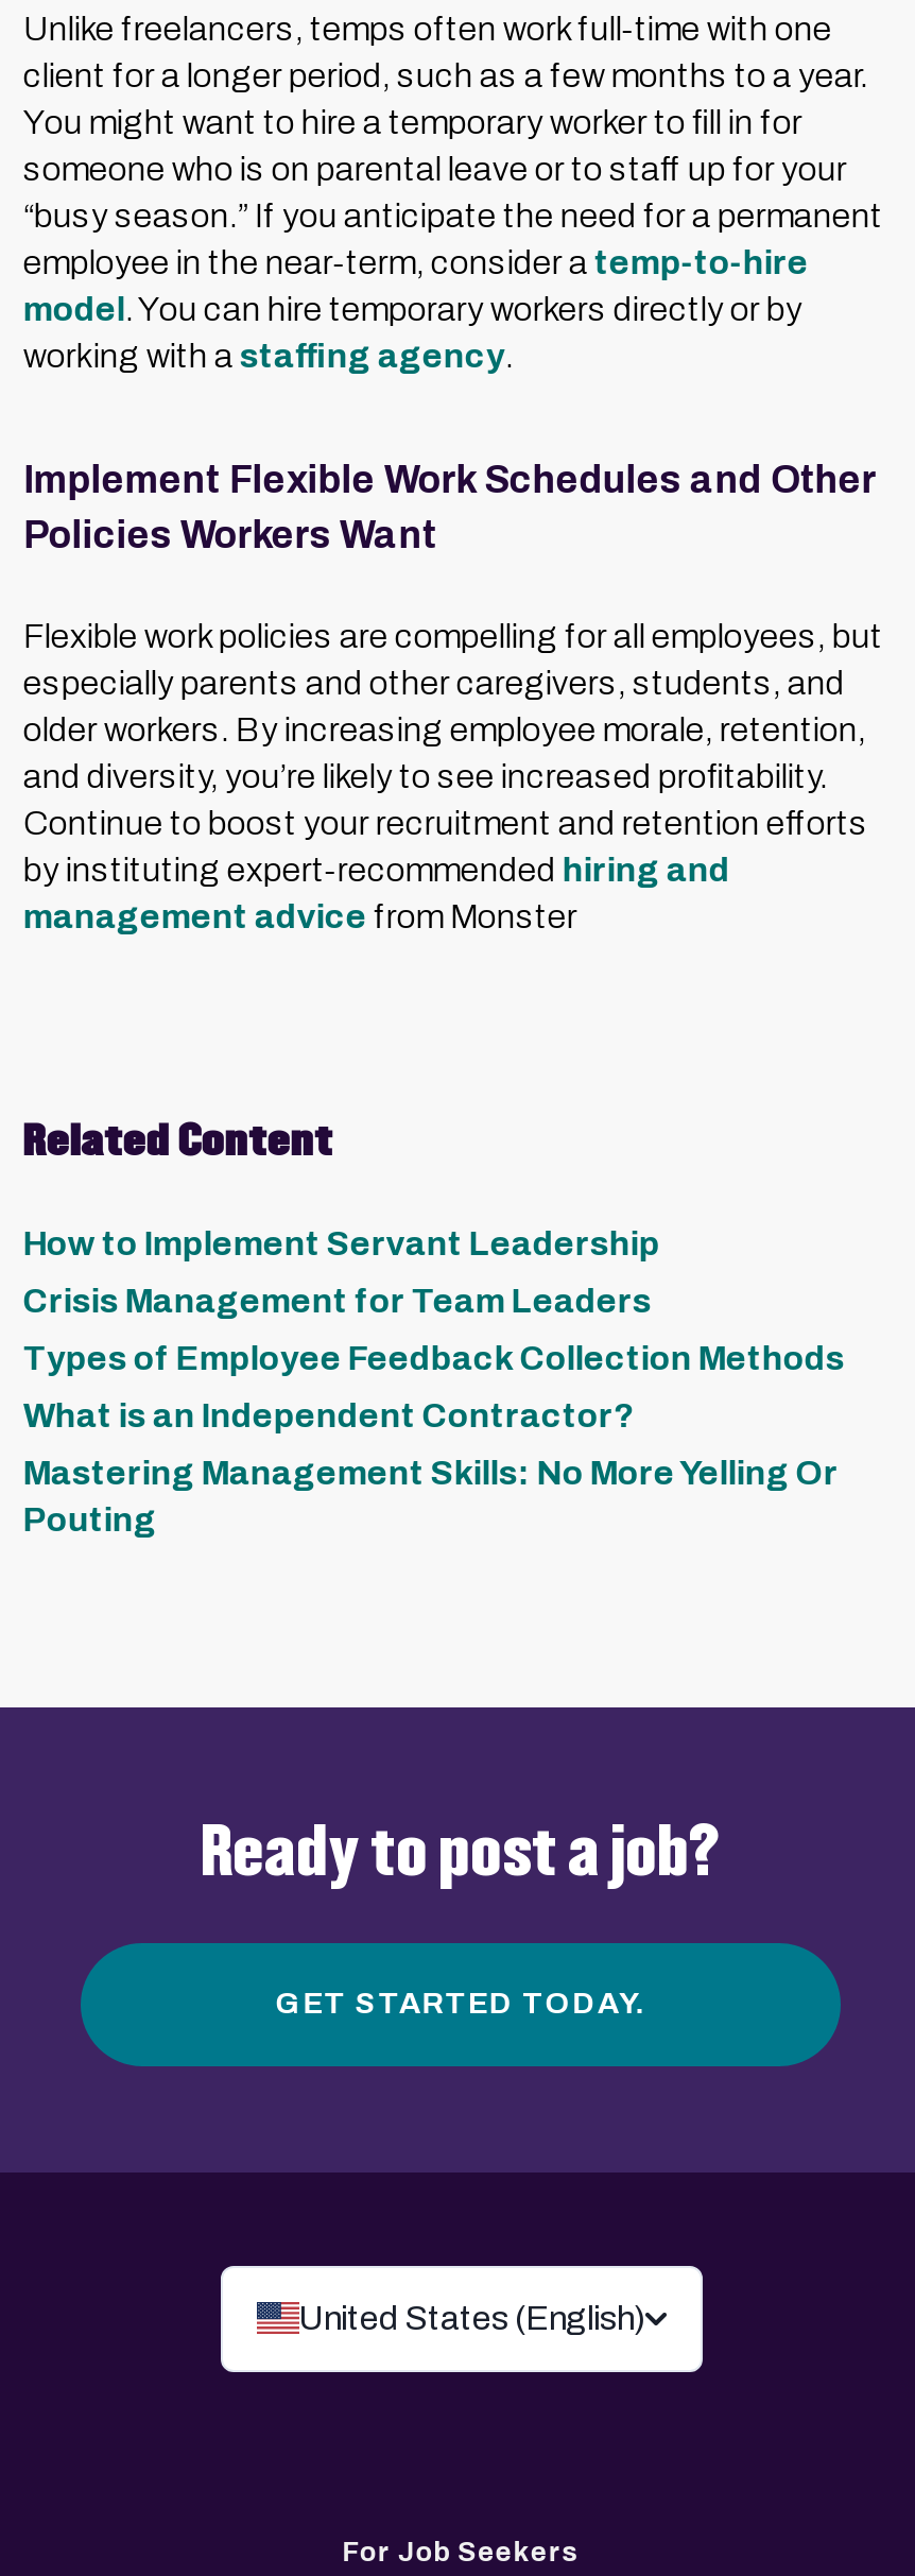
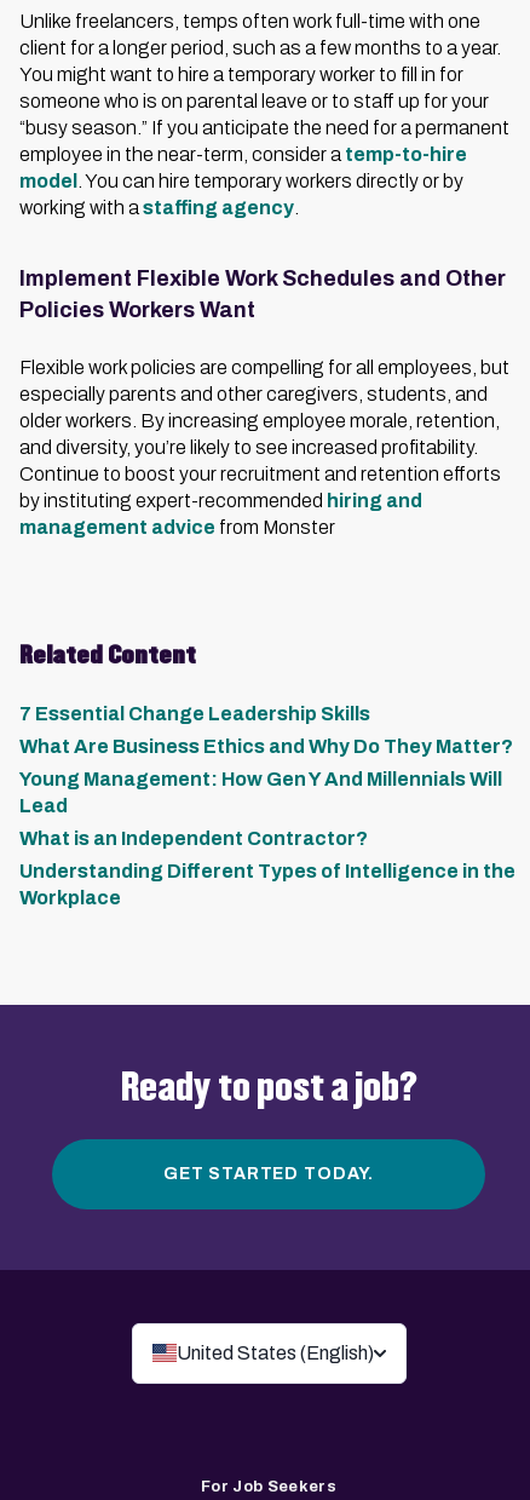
- How to Implement Servant Leadership
+ 7 Essential Change Leadership Skills

- Crisis Management for Team Leaders
+ What Are Business Ethics and Why Do They Matter?

- Types of Employee Feedback Collection Methods
+ Young Management: How Gen Y And Millennials Will
+ Lead

- Mastering Management Skills: No More Yelling Or
- Pouting
+ Understanding Different Types of Intelligence in the
+ Workplace
